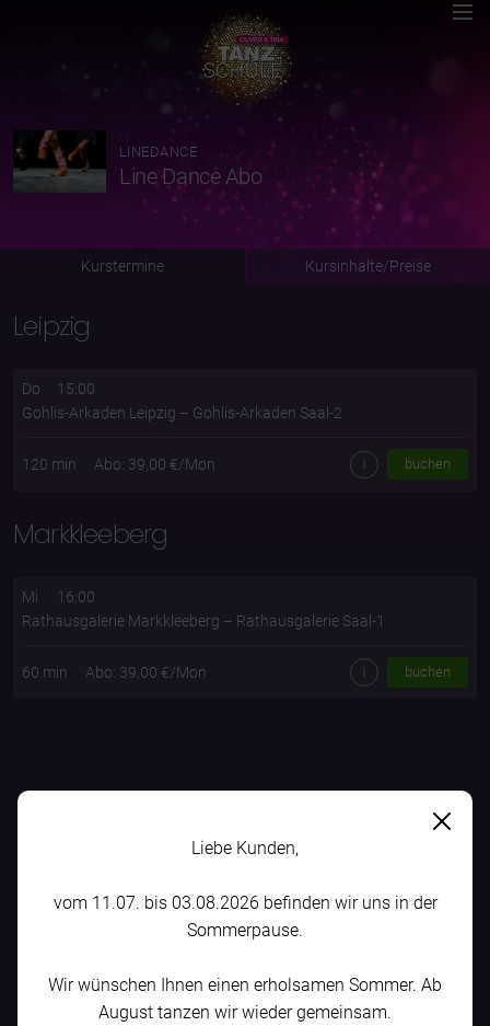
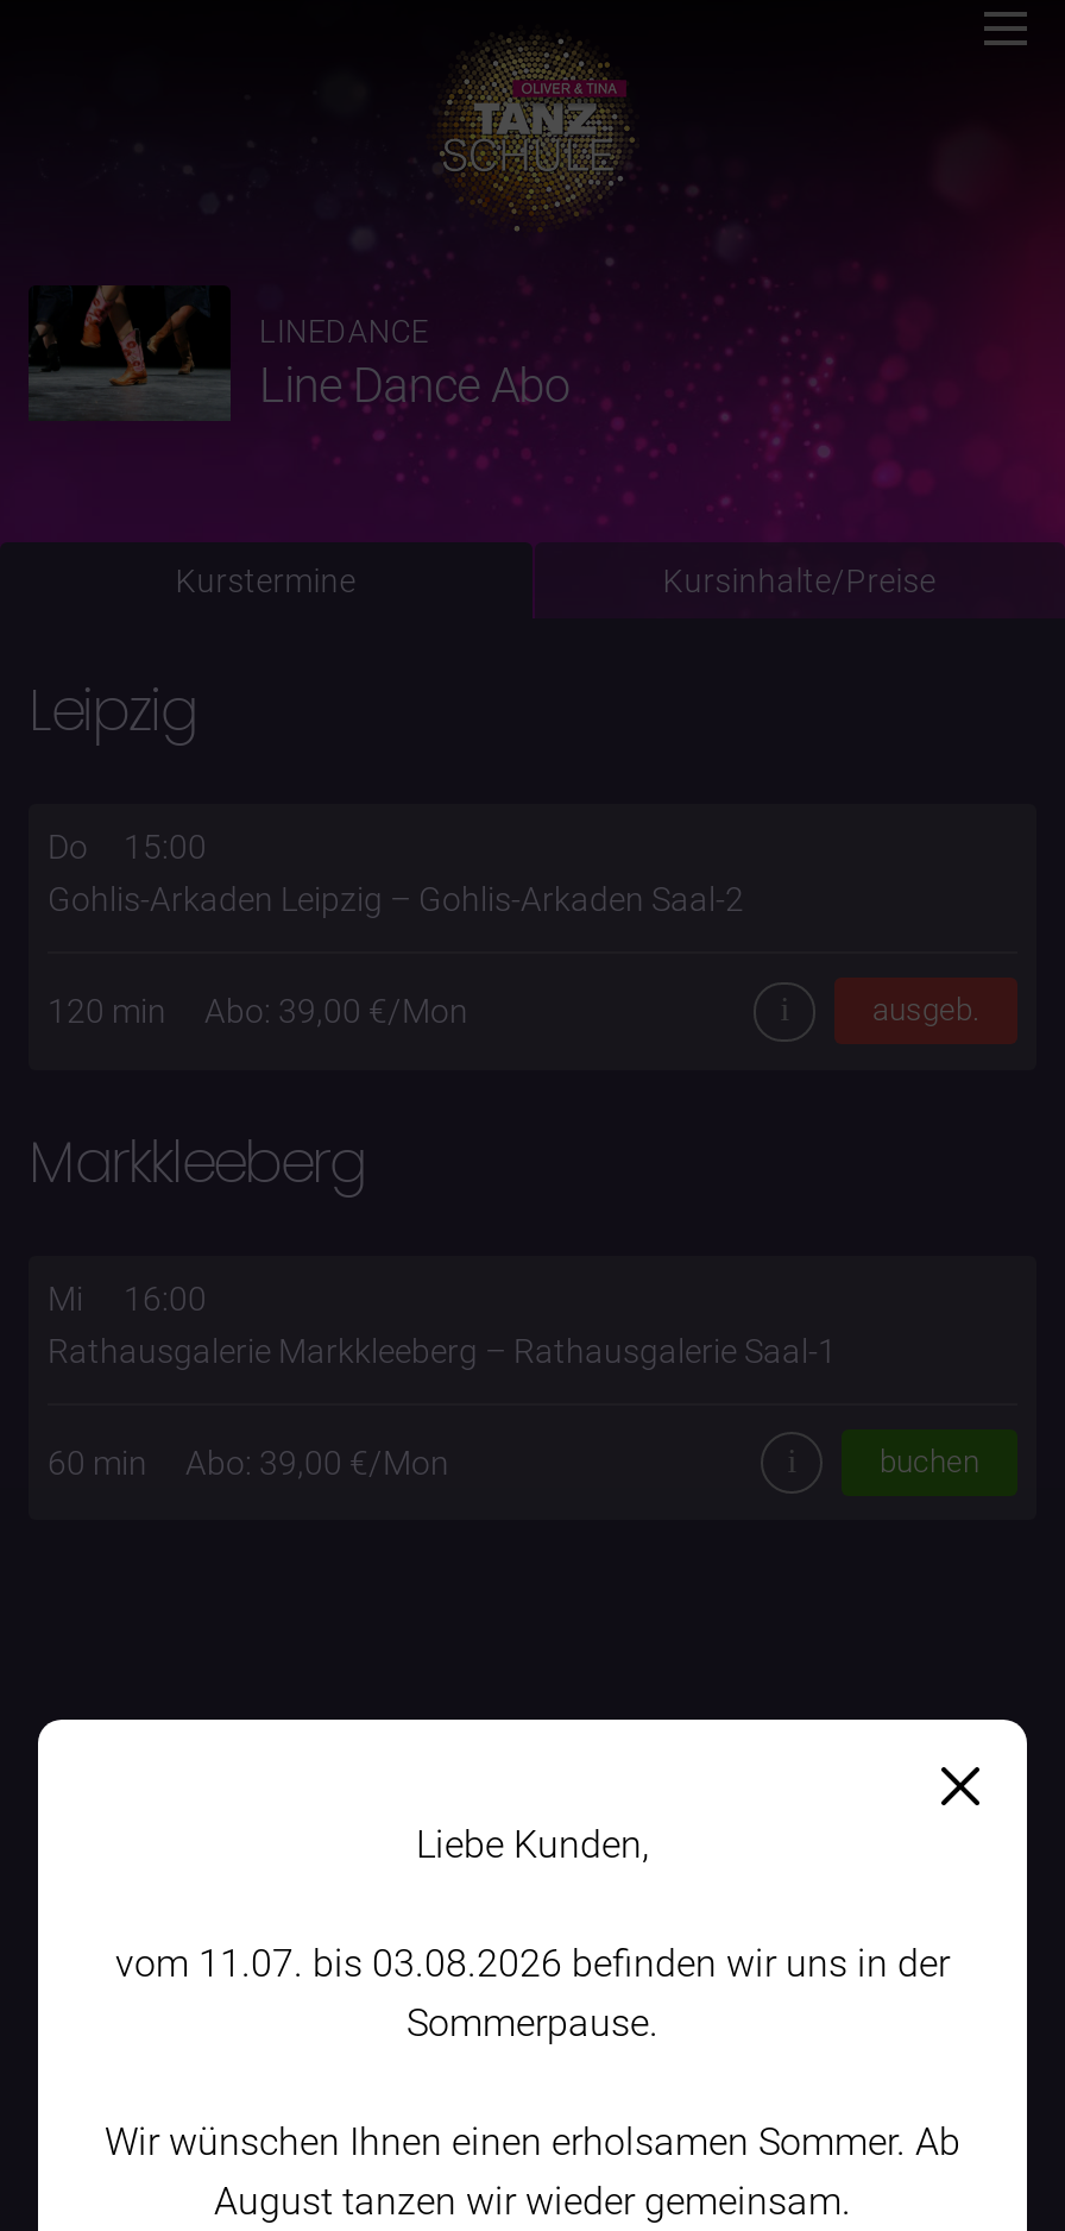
- buchen
+ ausgeb.
